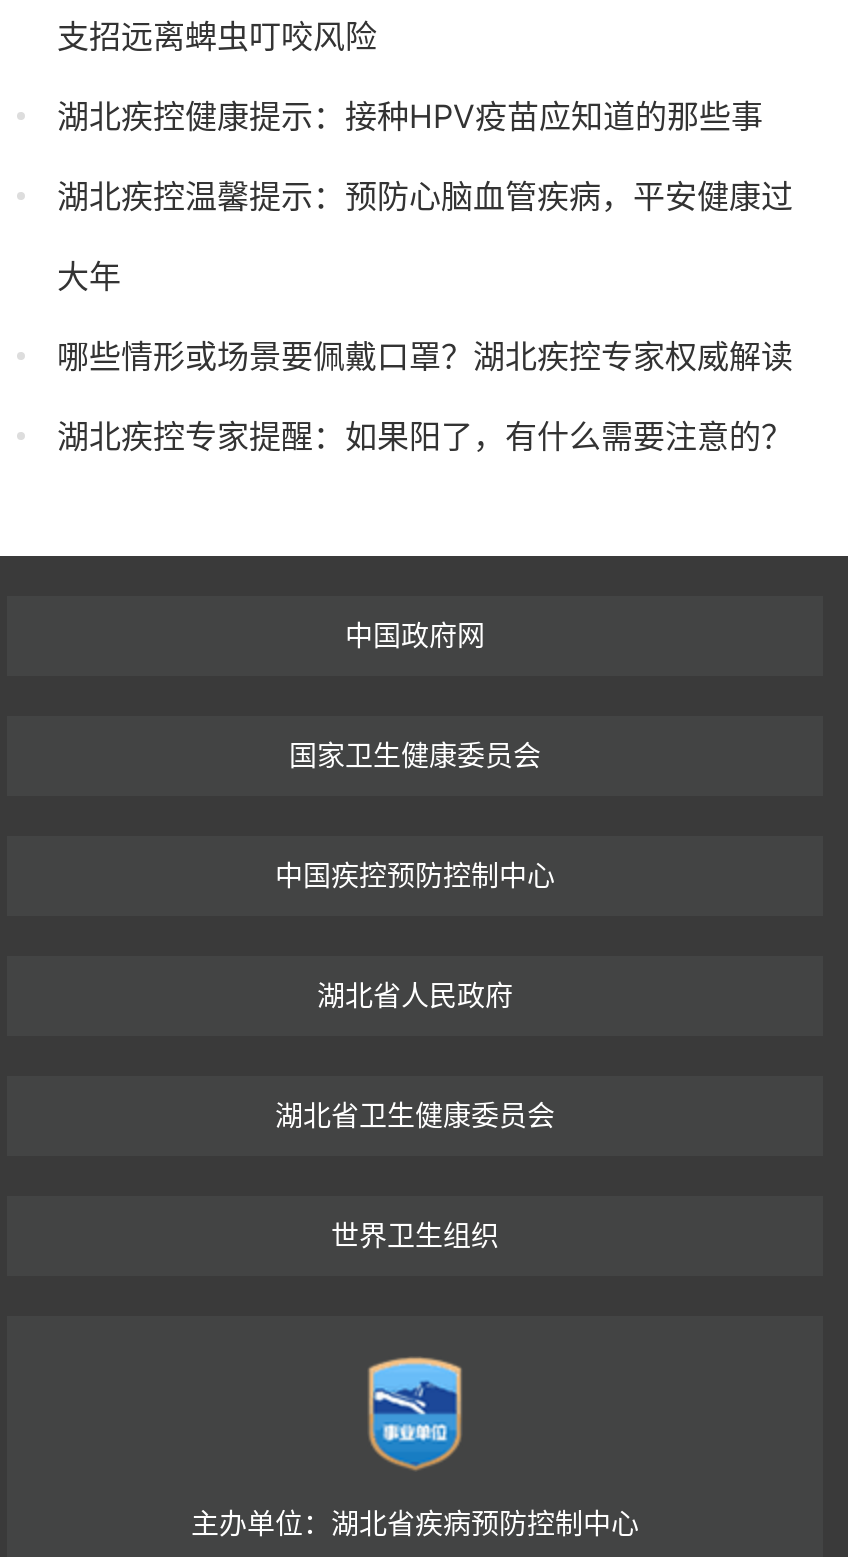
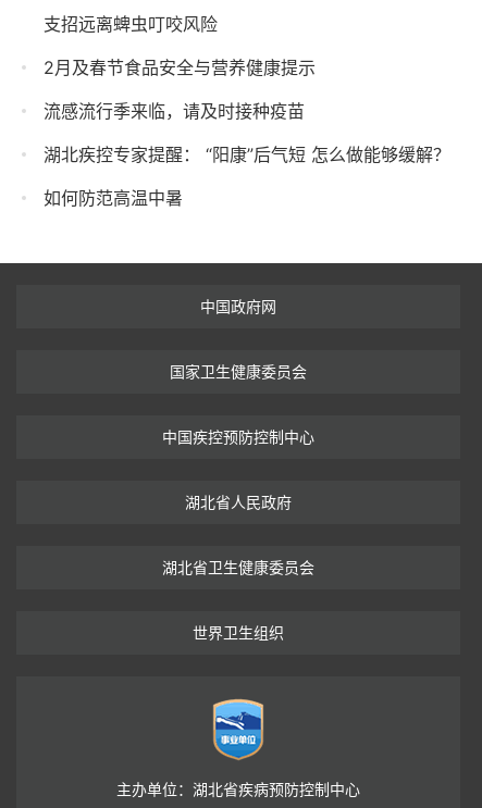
- 湖北疾控健康提示：接种HPV疫苗应知道的那些事
- 湖北疾控温馨提示：预防心脑血管疾病，平安健康过
- 大年
- 哪些情形或场景要佩戴口罩？湖北疾控专家权威解读
- 湖北疾控专家提醒：如果阳了，有什么需要注意的？
+ 2月及春节食品安全与营养健康提示
+ 流感流行季来临，请及时接种疫苗
+ 湖北疾控专家提醒： “阳康”后气短 怎么做能够缓解？
+ 如何防范高温中暑
